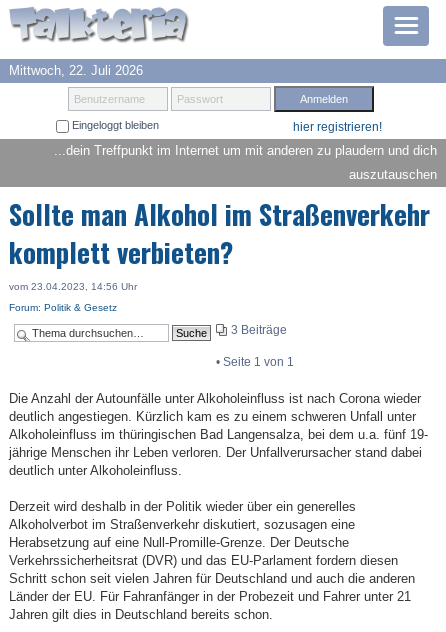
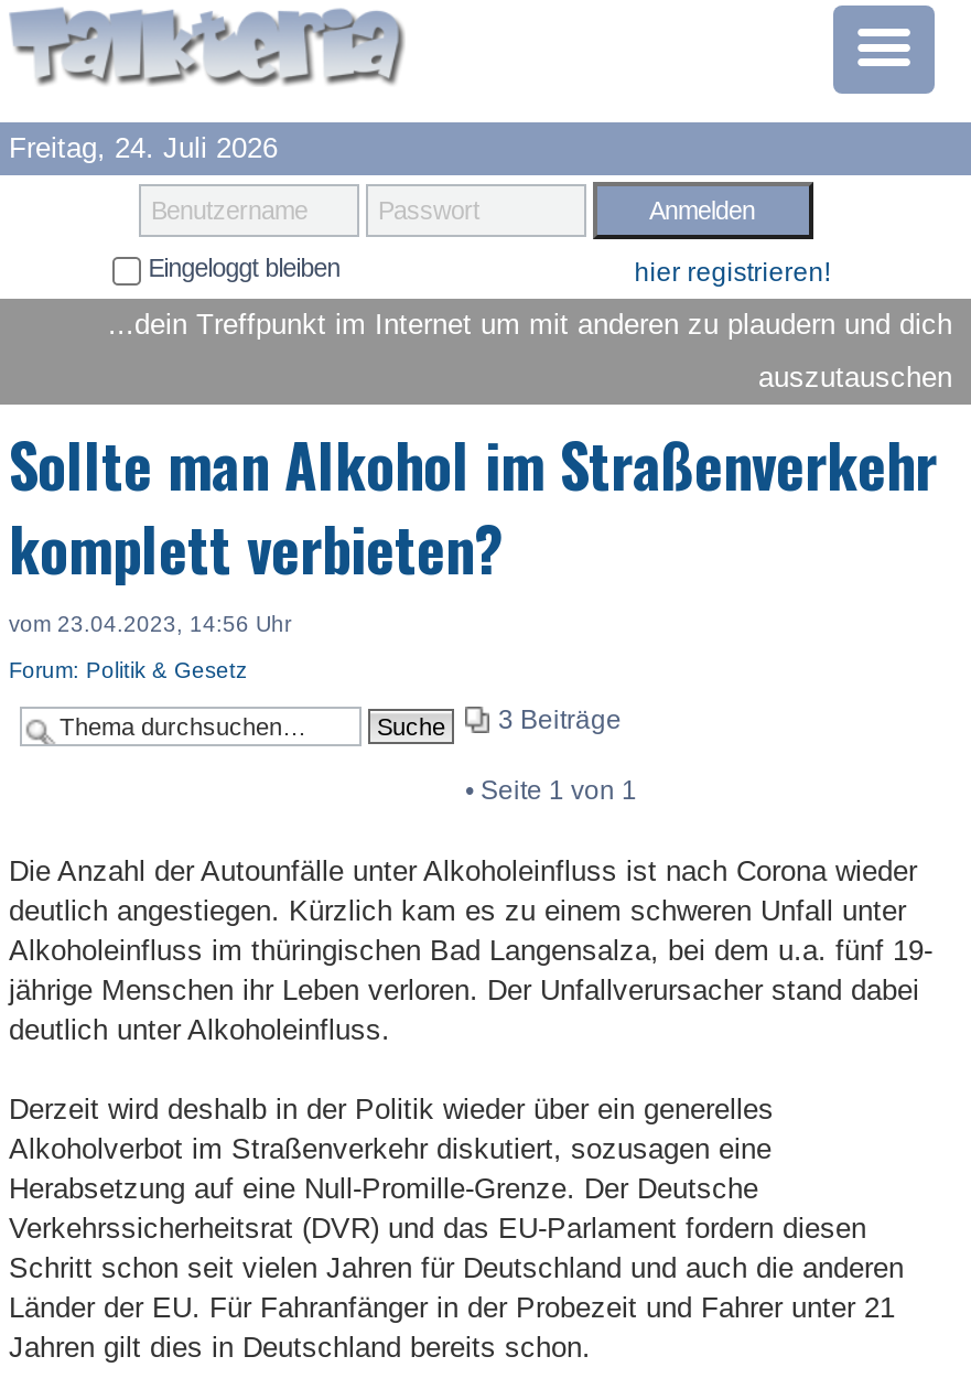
- Mittwoch, 22. Juli 2026
+ Freitag, 24. Juli 2026
